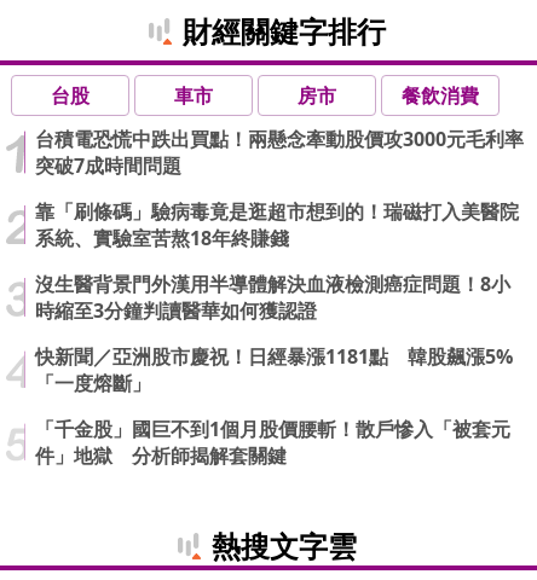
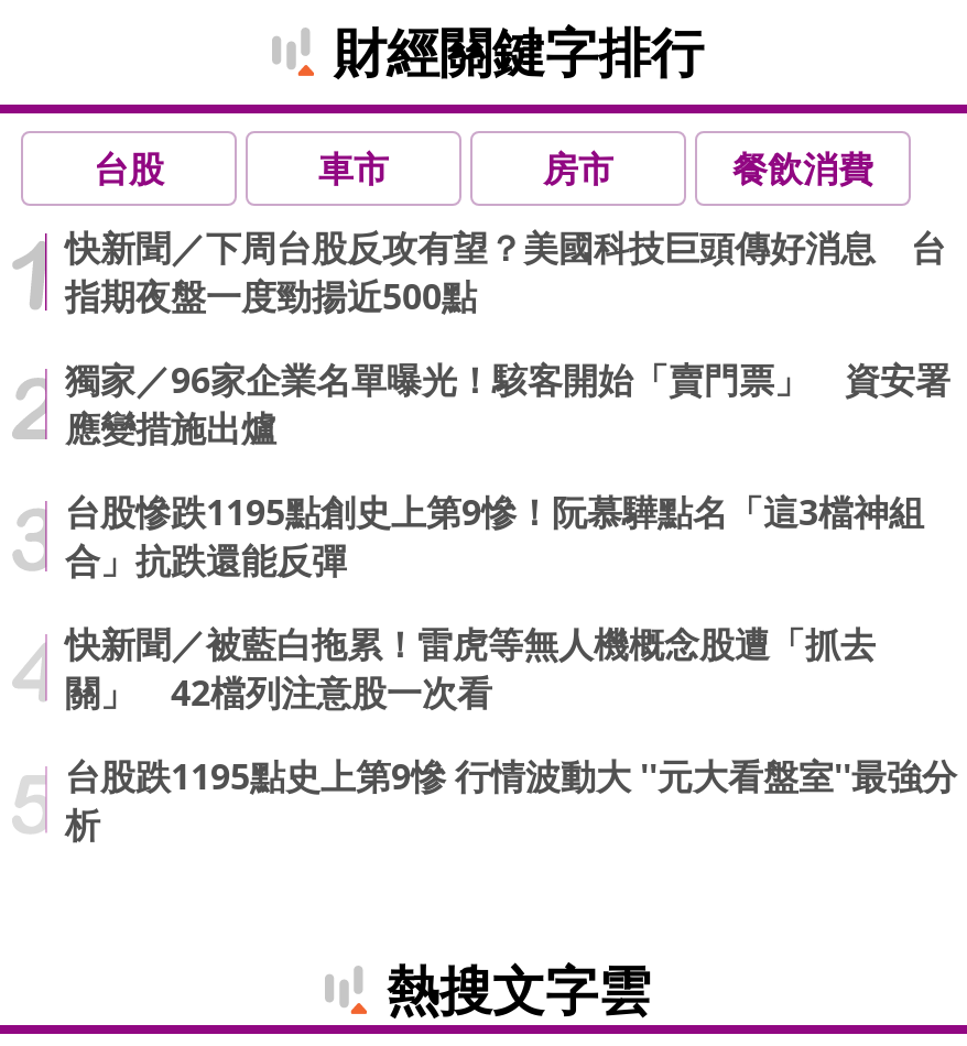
- 台積電恐慌中跌出買點！兩懸念牽動股價攻3000元毛利率
- 突破7成時間問題
+ 快新聞／下周台股反攻有望？美國科技巨頭傳好消息 台
+ 指期夜盤一度勁揚近500點

- 靠「刷條碼」驗病毒竟是逛超市想到的！瑞磁打入美醫院
- 系統、實驗室苦熬18年終賺錢
+ 獨家／96家企業名單曝光！駭客開始「賣門票」 資安署
+ 應變措施出爐

- 沒生醫背景門外漢用半導體解決血液檢測癌症問題！8小
- 時縮至3分鐘判讀醫華如何獲認證
+ 台股慘跌1195點創史上第9慘！阮慕驊點名「這3檔神組
+ 合」抗跌還能反彈

- 快新聞／亞洲股市慶祝！日經暴漲1181點 韓股飆漲5%
- 「一度熔斷」
+ 快新聞／被藍白拖累！雷虎等無人機概念股遭「抓去
+ 關」 42檔列注意股一次看

- 「千金股」國巨不到1個月股價腰斬！散戶慘入「被套元
- 件」地獄 分析師揭解套關鍵
+ 台股跌1195點史上第9慘 行情波動大 ''元大看盤室''最強分
+ 析
